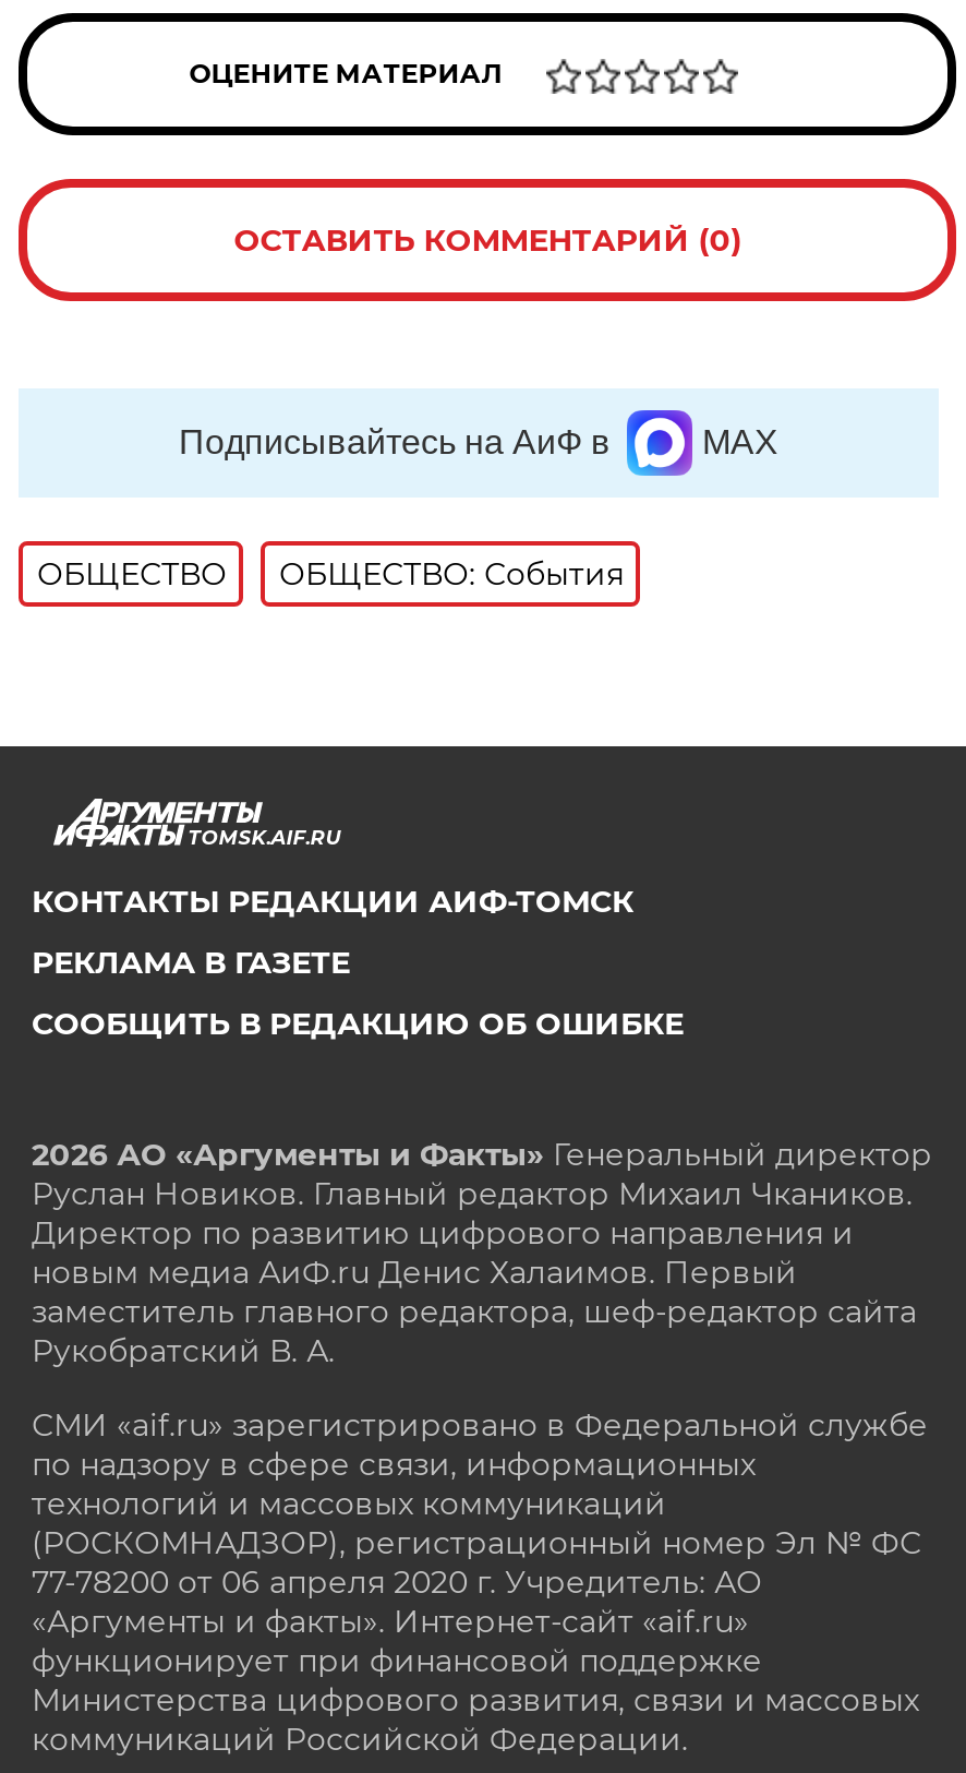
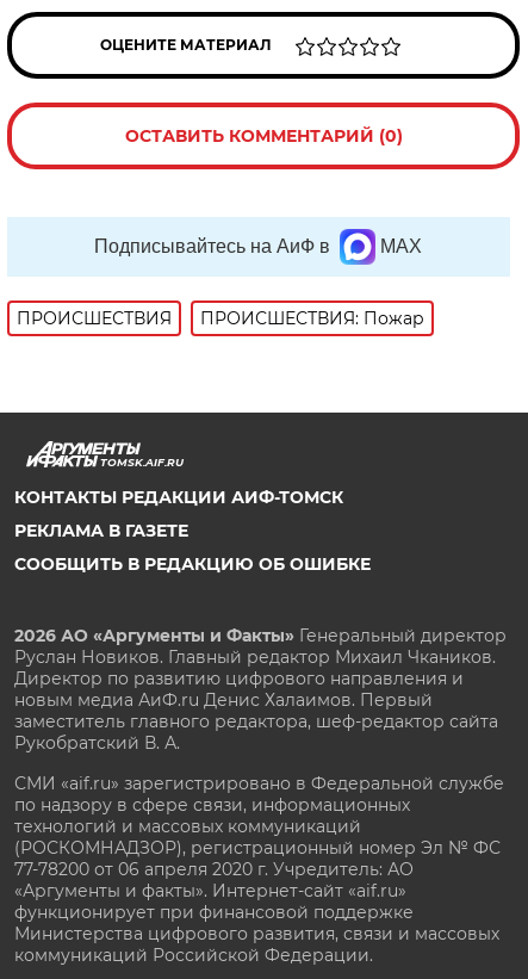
- ОБЩЕСТВО
- ОБЩЕСТВО: События
+ ПРОИСШЕСТВИЯ
+ ПРОИСШЕСТВИЯ: Пожар
